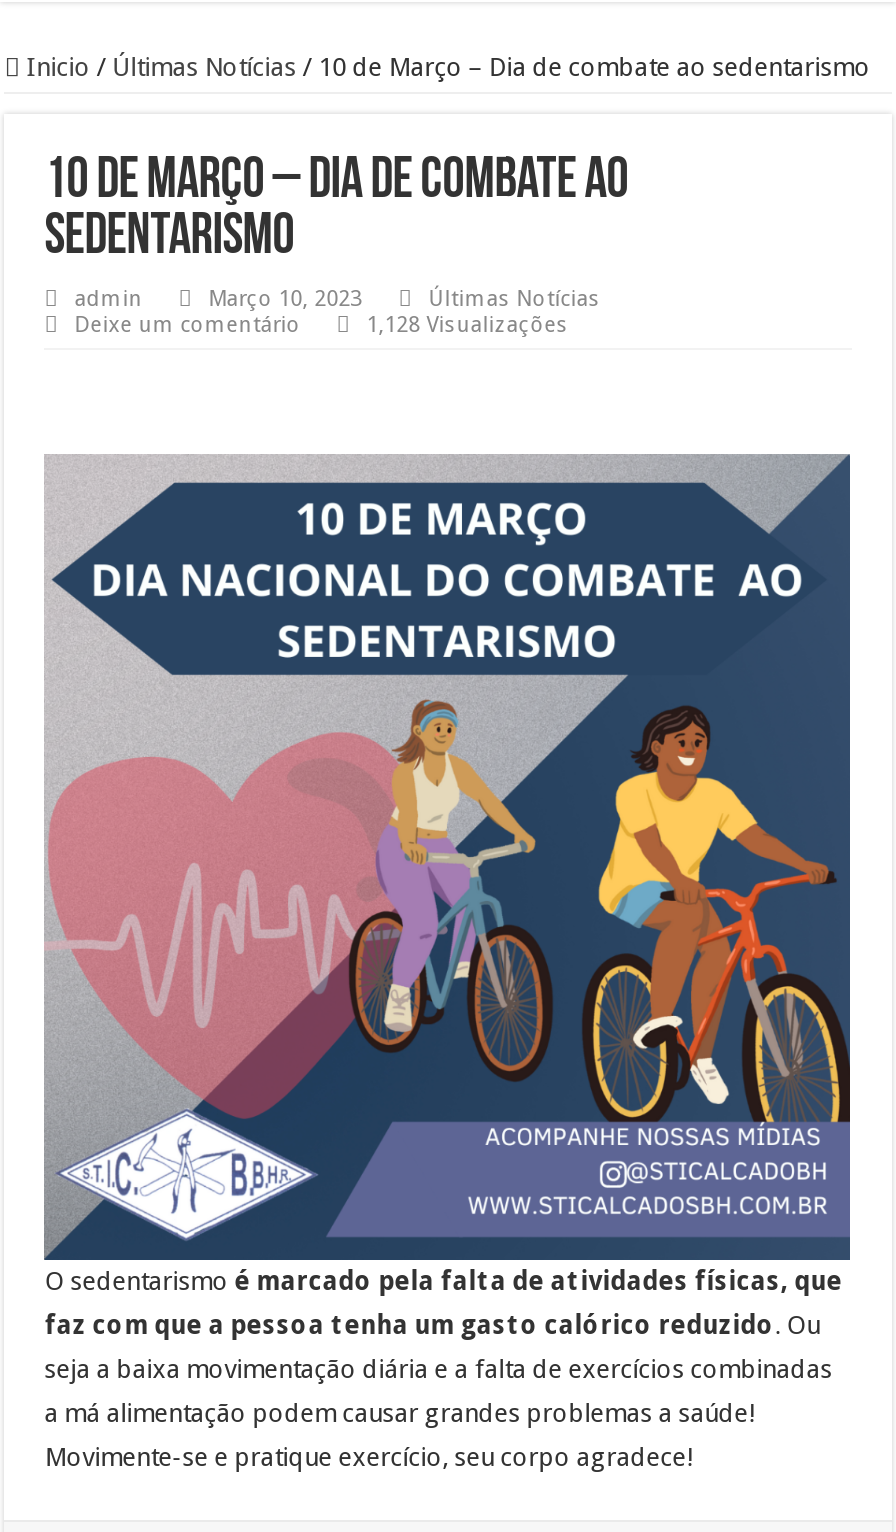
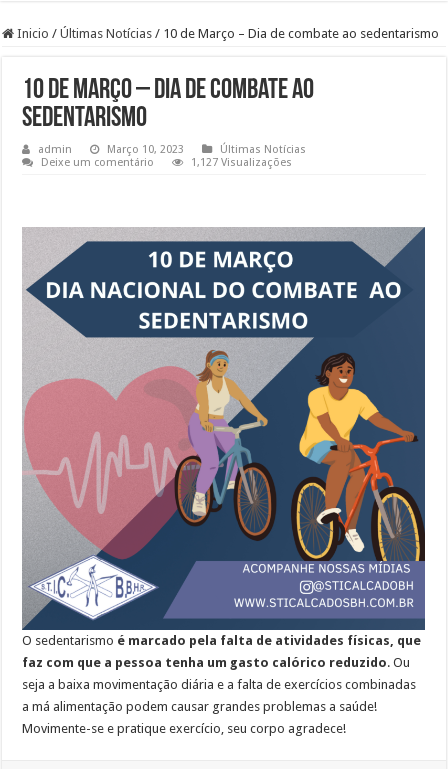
- 1,128 Visualizações
+ 1,127 Visualizações
